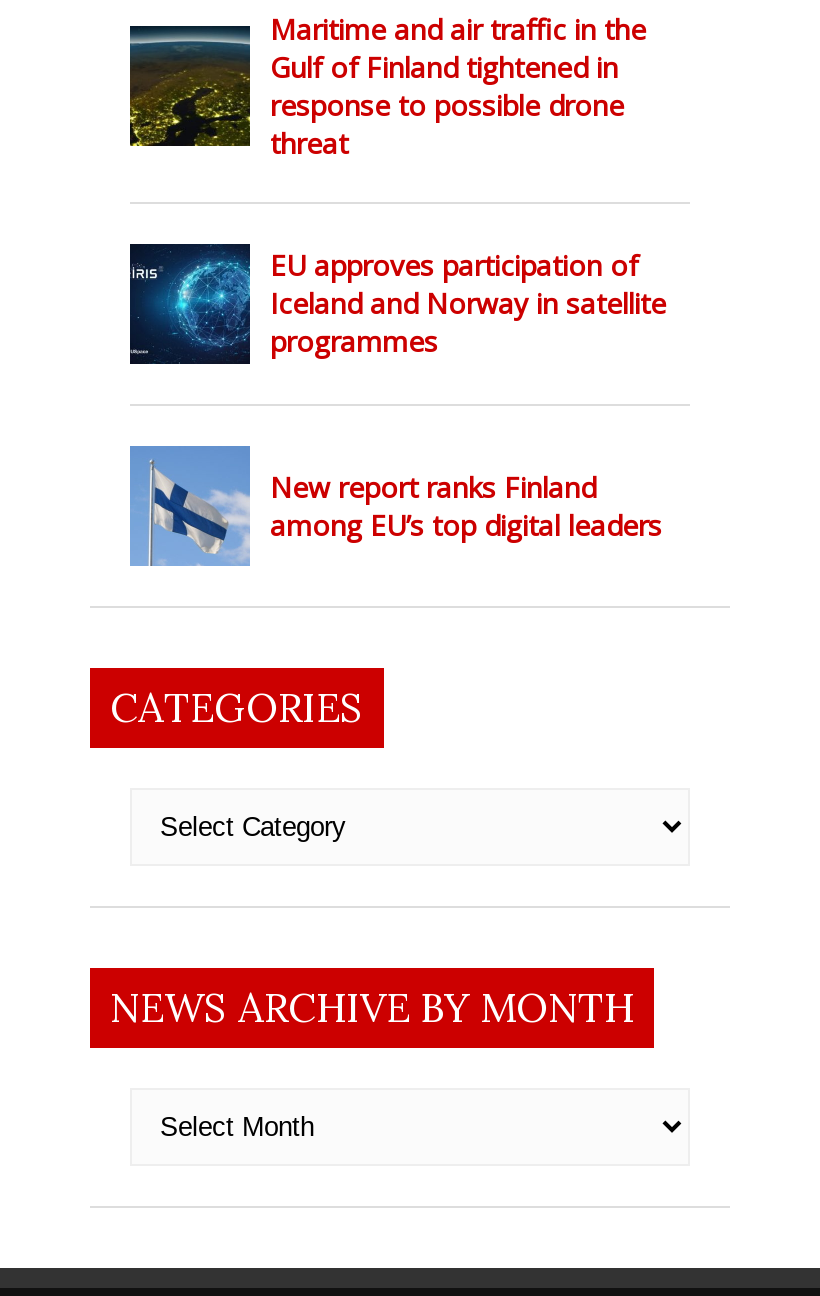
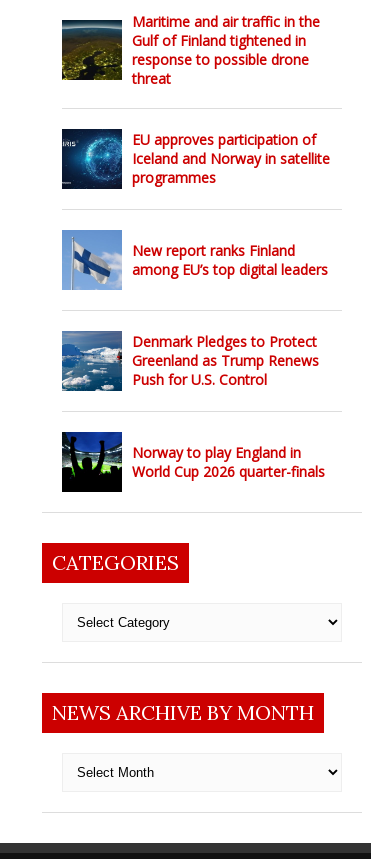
+ [image]
+ Denmark Pledges to Protect
+ Greenland as Trump Renews
+ Push for U.S. Control

+ [image]
+ Norway to play England in
+ World Cup 2026 quarter-finals
